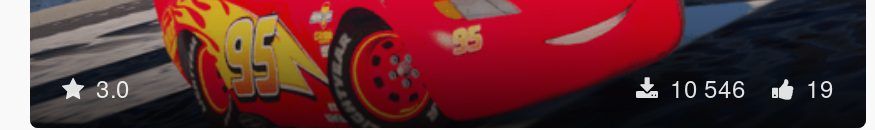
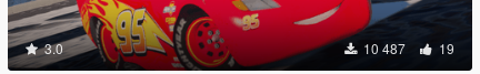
- 10 546 19
+ 10 487 19
